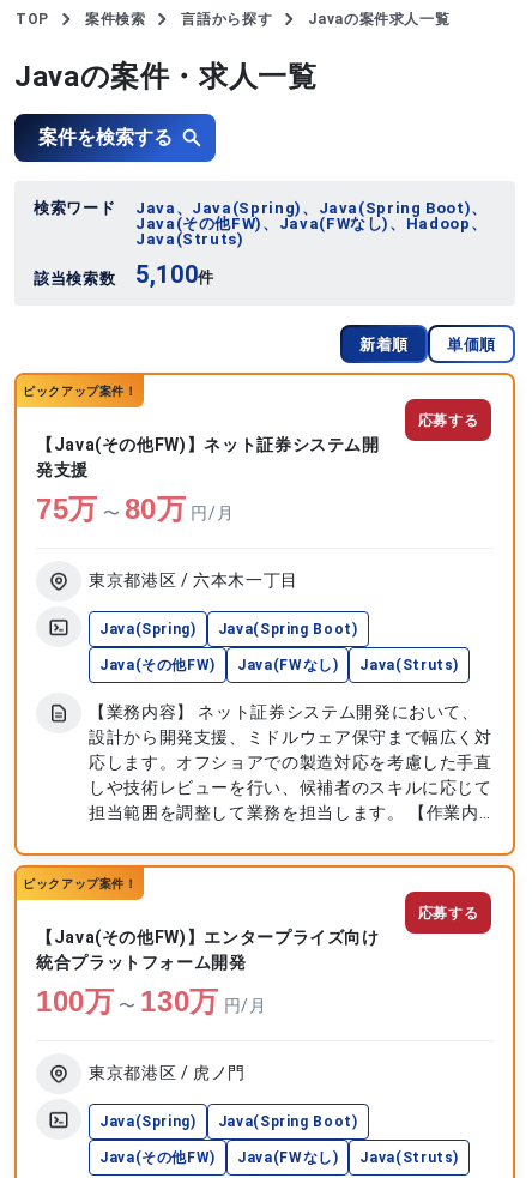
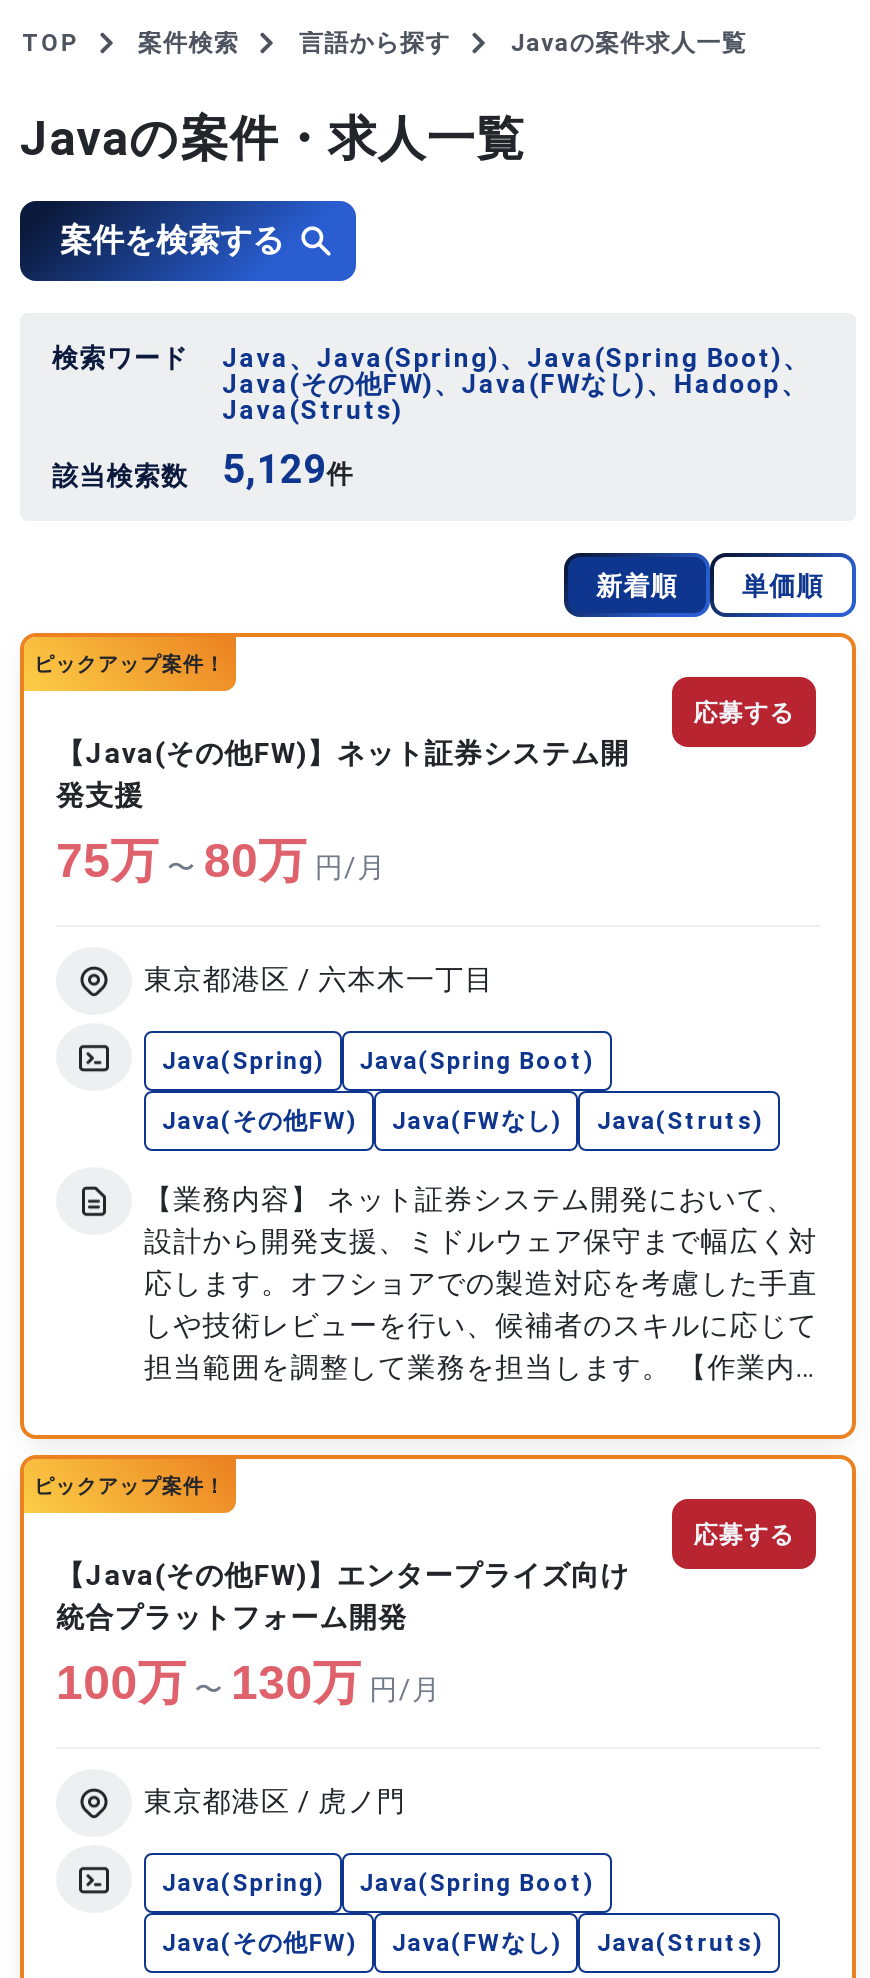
- 該当検索数 5,100件
+ 該当検索数 5,129件
